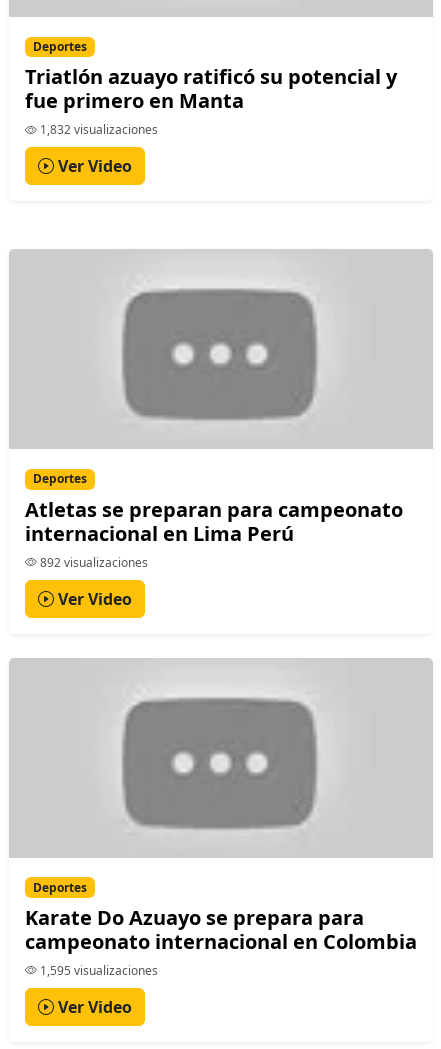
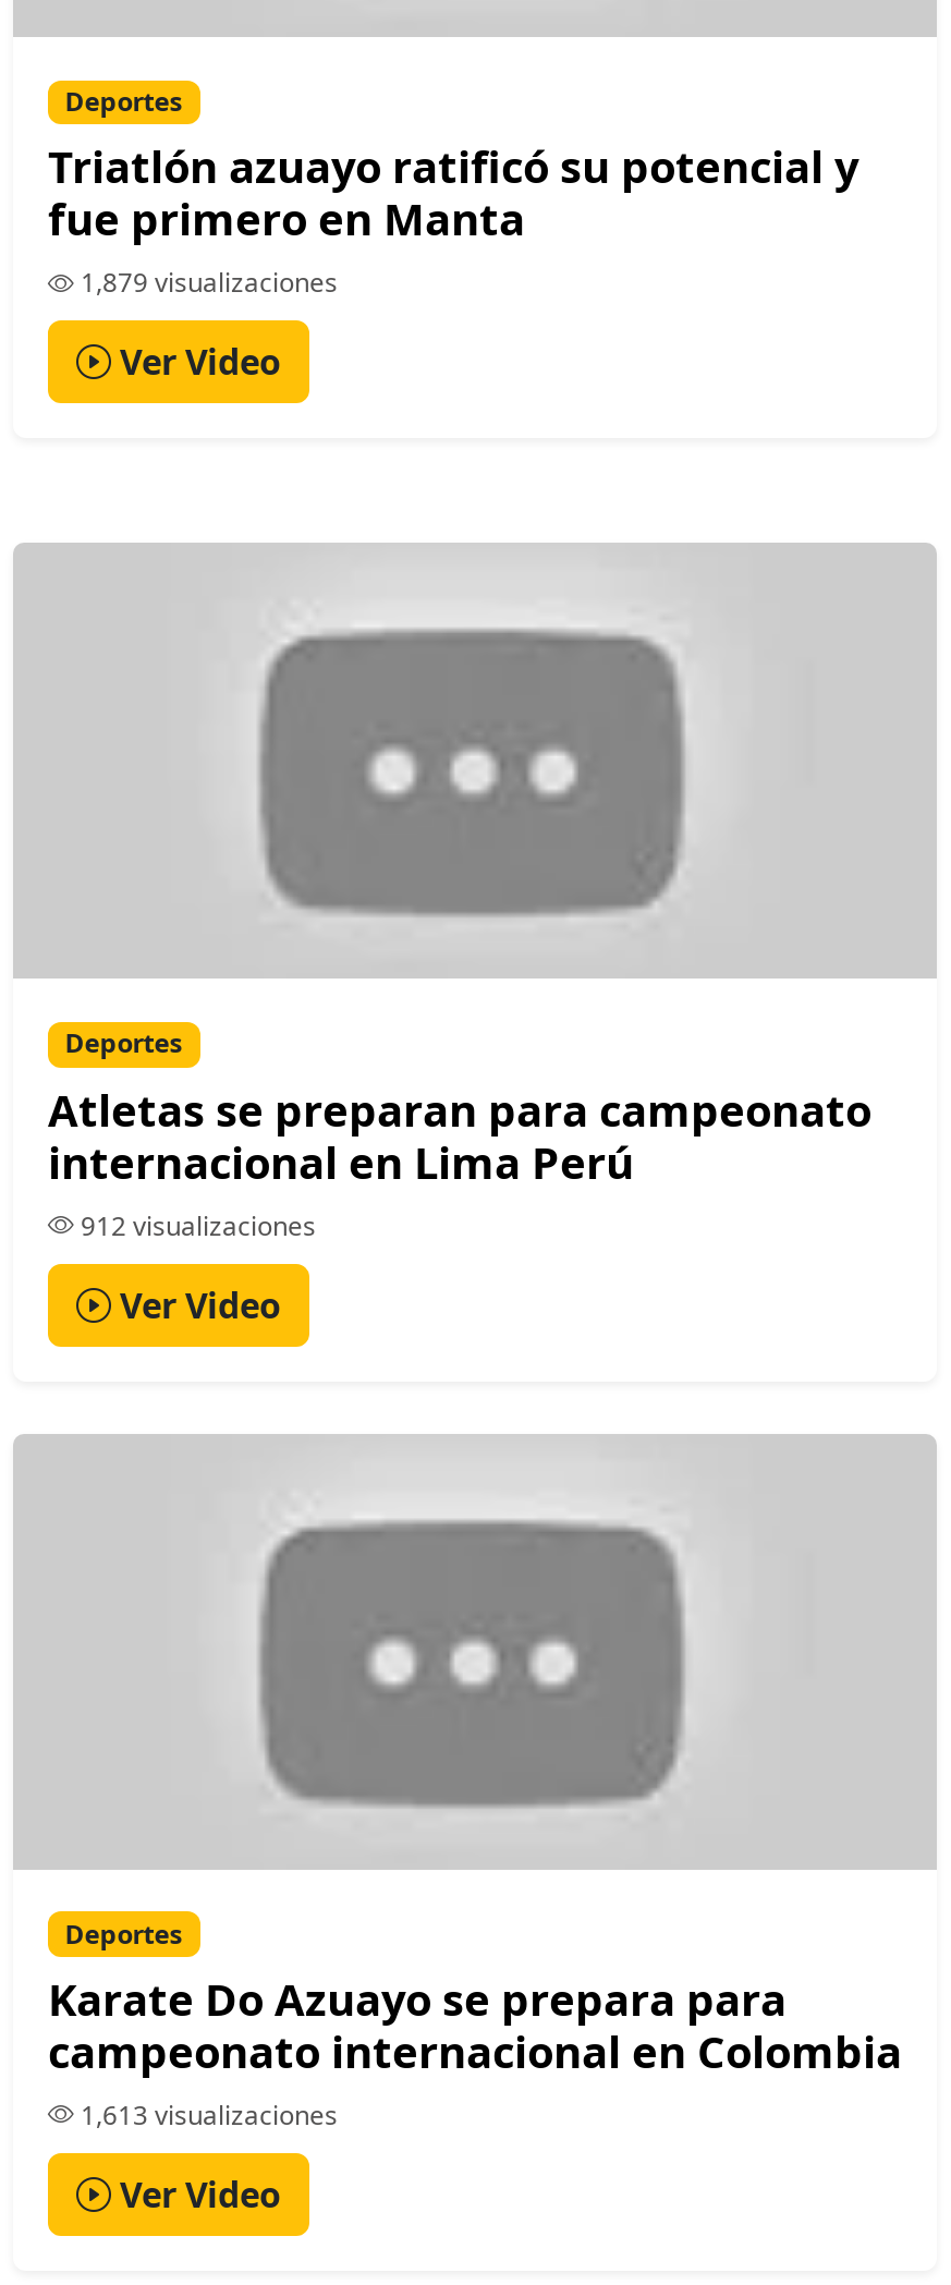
- 1,832 visualizaciones
+ 1,879 visualizaciones

- 892 visualizaciones
+ 912 visualizaciones

- 1,595 visualizaciones
+ 1,613 visualizaciones
